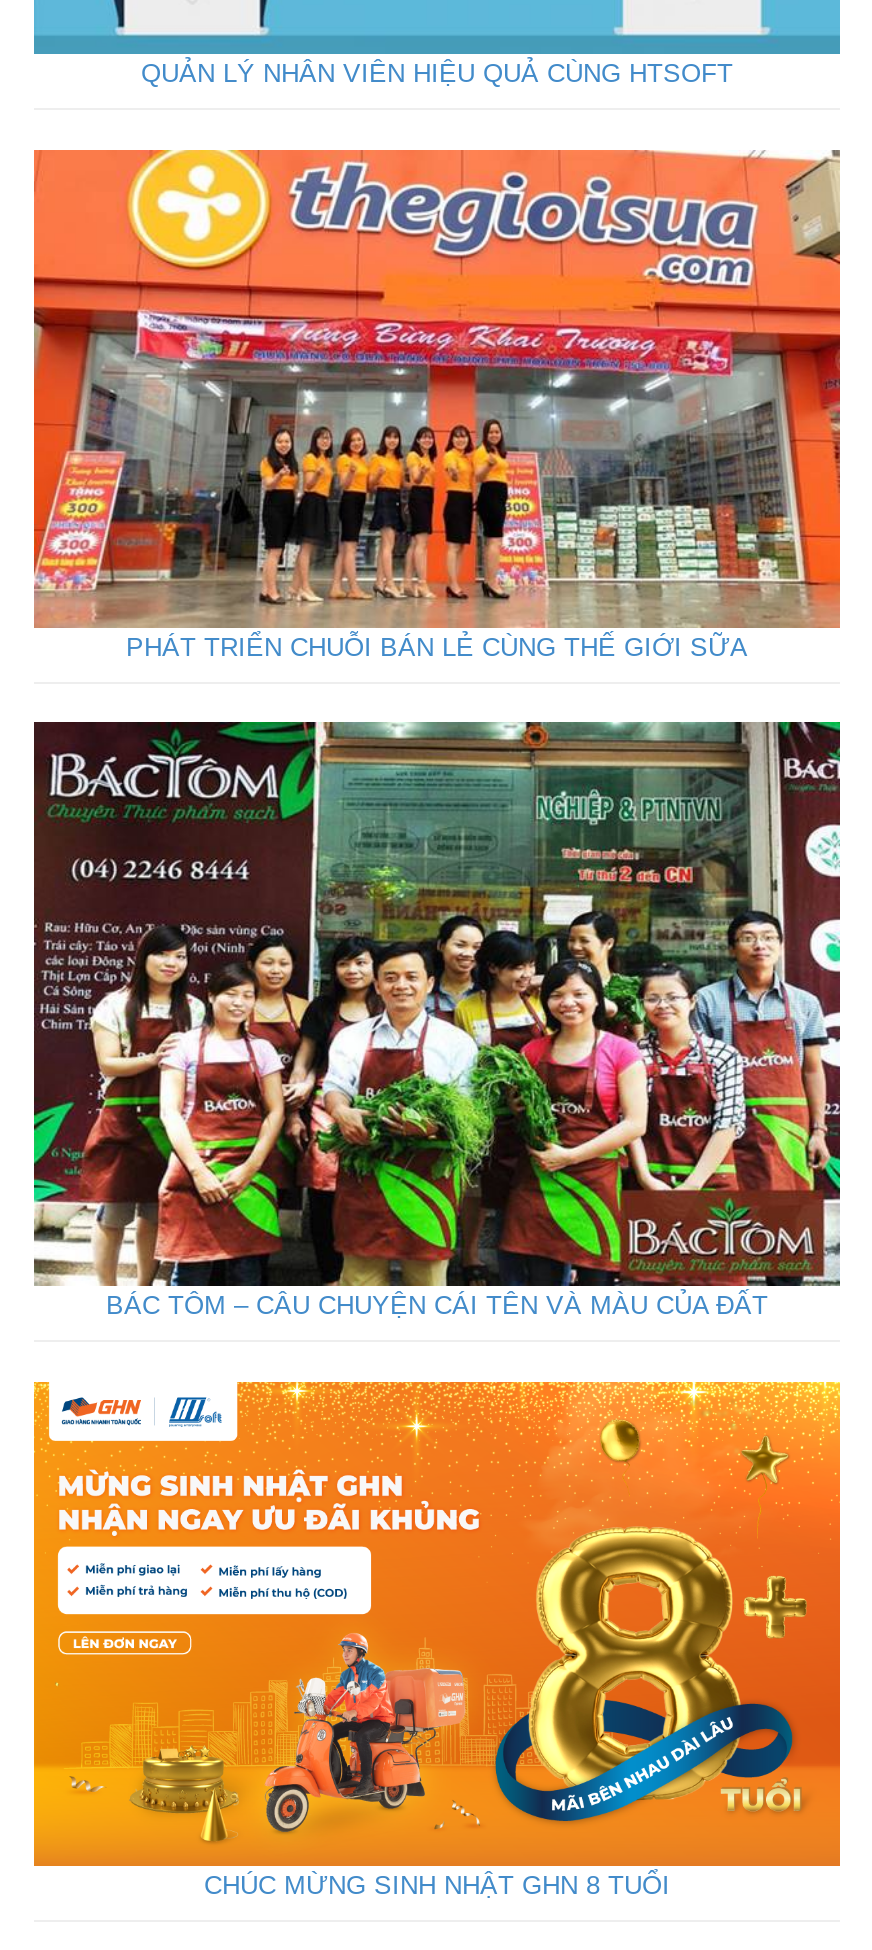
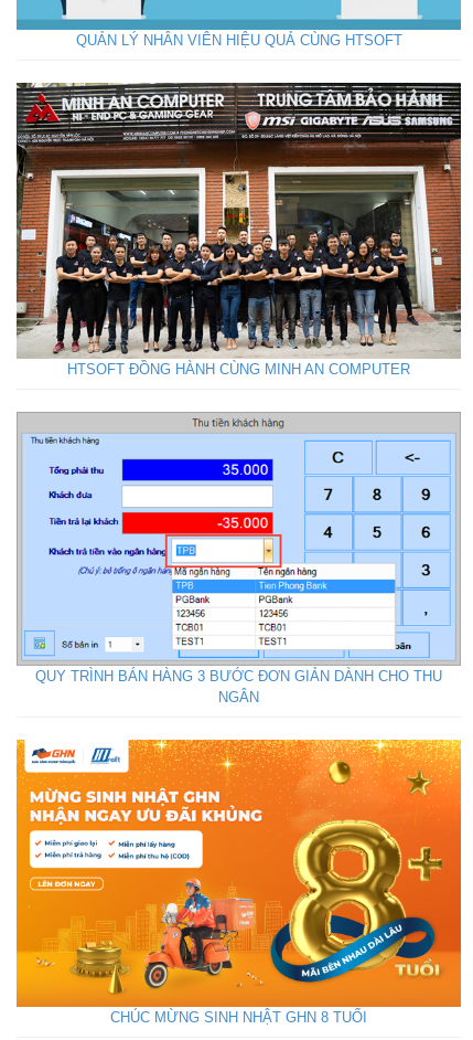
- [image]
- PHÁT TRIỂN CHUỖI BÁN LẺ CÙNG THẾ GIỚI SỮA
+ [image]
+ HTSOFT ĐỒNG HÀNH CÙNG MINH AN COMPUTER

- [image]
- BÁC TÔM – CÂU CHUYỆN CÁI TÊN VÀ MÀU CỦA ĐẤT
+ [image]
+ QUY TRÌNH BÁN HÀNG 3 BƯỚC ĐƠN GIẢN DÀNH CHO THU
+ NGÂN
